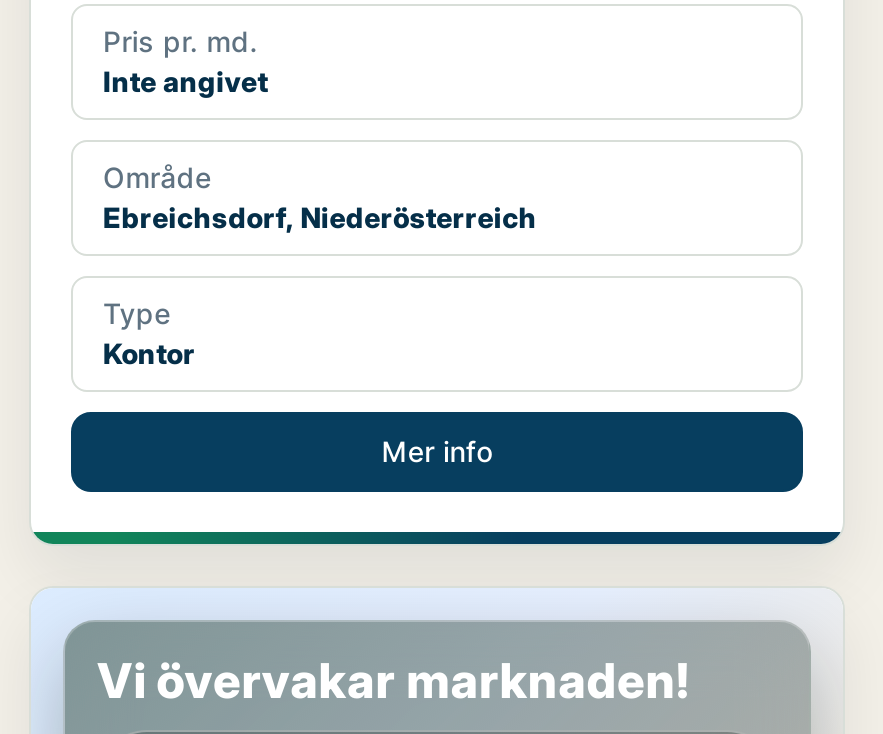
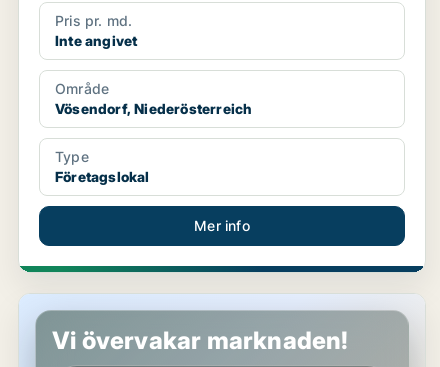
- Ebreichsdorf, Niederösterreich
+ Vösendorf, Niederösterreich

- Kontor
+ Företagslokal
